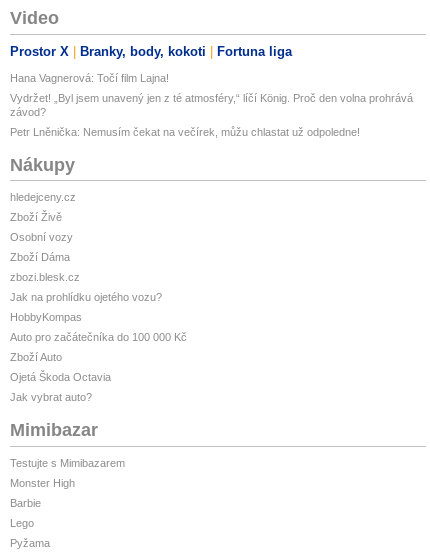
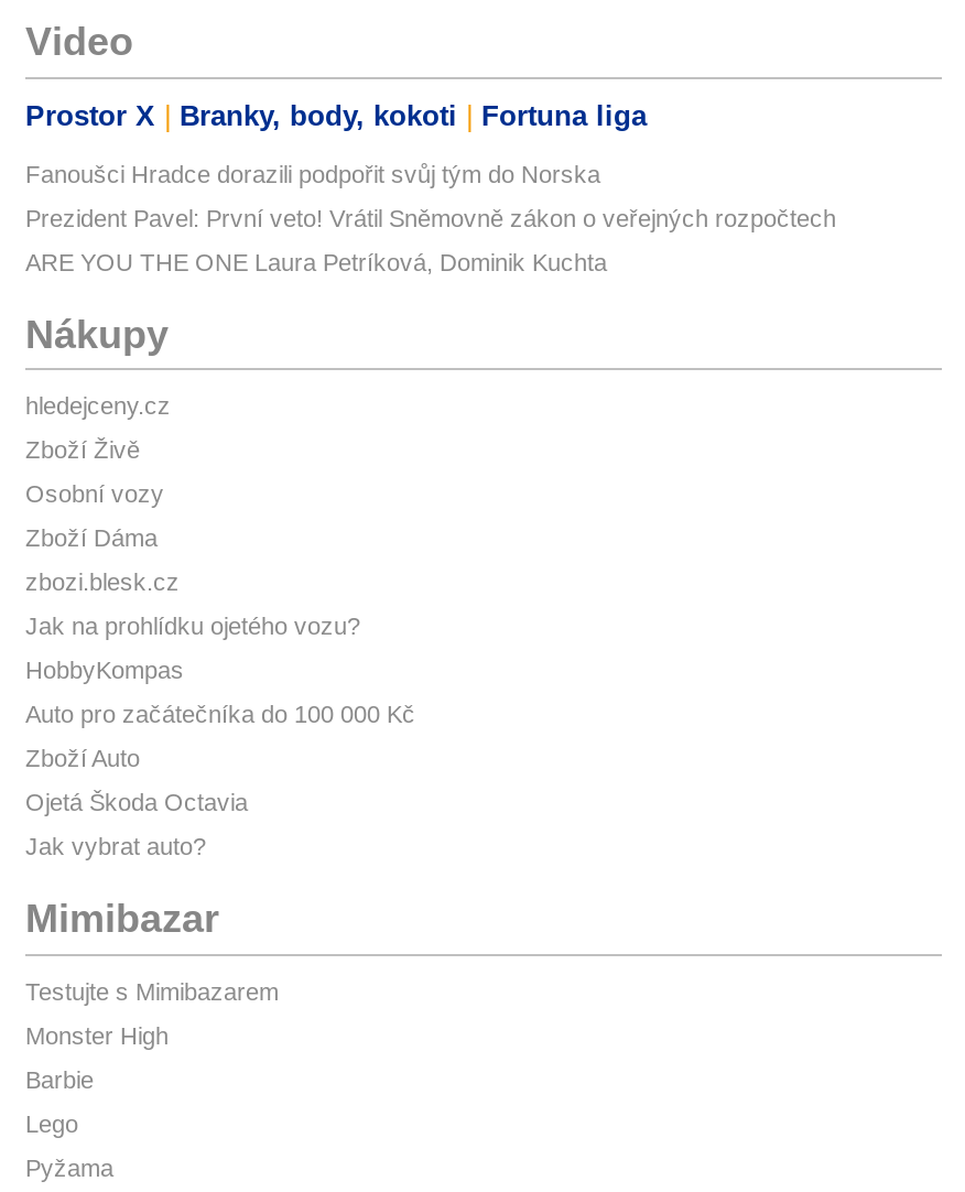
- Hana Vagnerová: Točí film Lajna!
+ Fanoušci Hradce dorazili podpořit svůj tým do Norska

- Vydržet! „Byl jsem unavený jen z té atmosféry,“ líčí König. Proč den volna prohrává
- závod?
+ Prezident Pavel: První veto! Vrátil Sněmovně zákon o veřejných rozpočtech

- Petr Lněnička: Nemusím čekat na večírek, můžu chlastat už odpoledne!
+ ARE YOU THE ONE Laura Petríková, Dominik Kuchta
